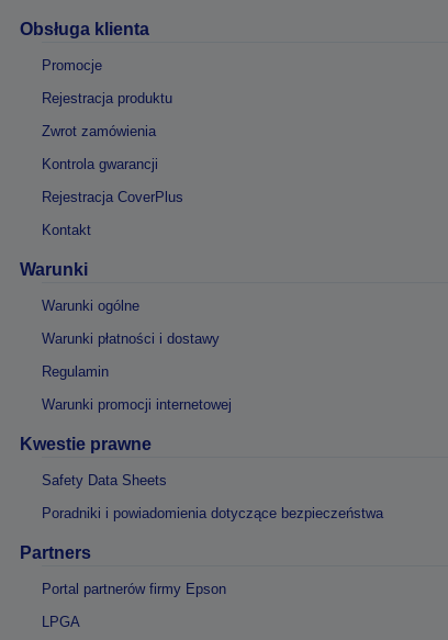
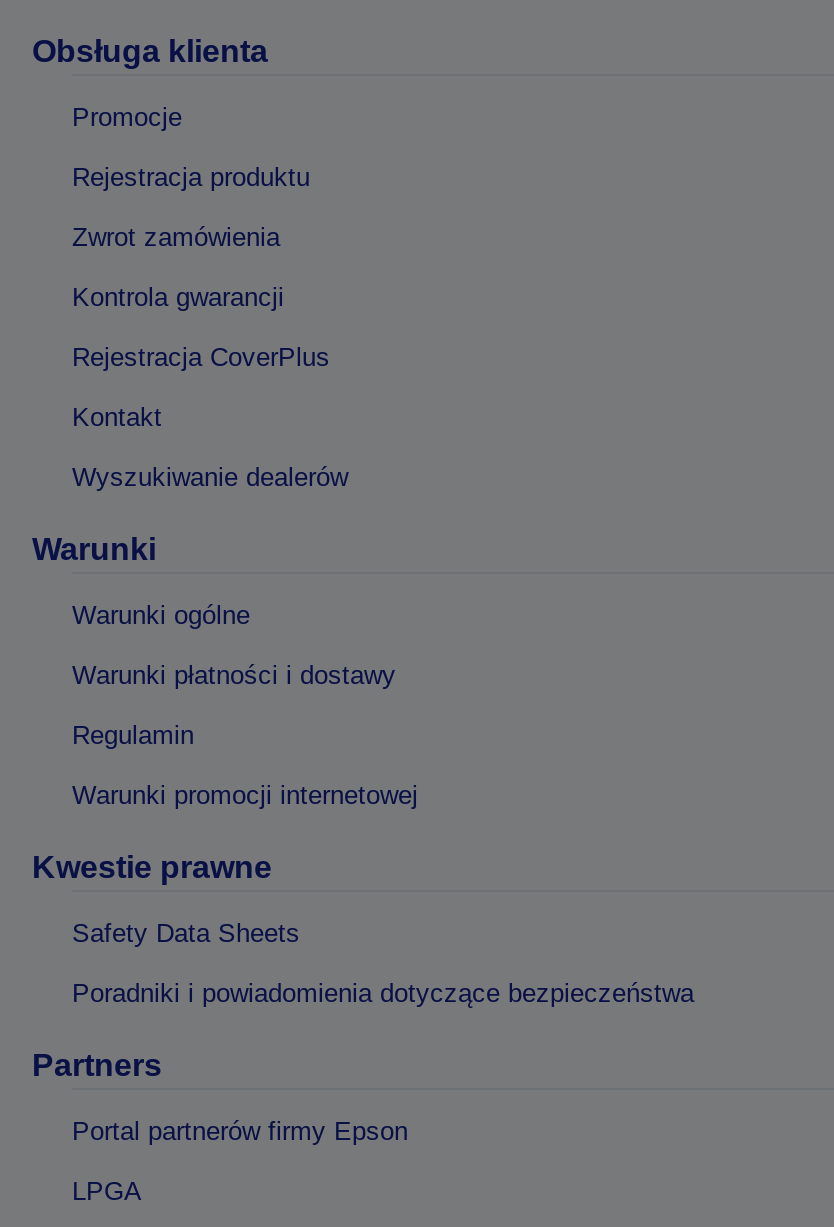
+ Wyszukiwanie dealerów
